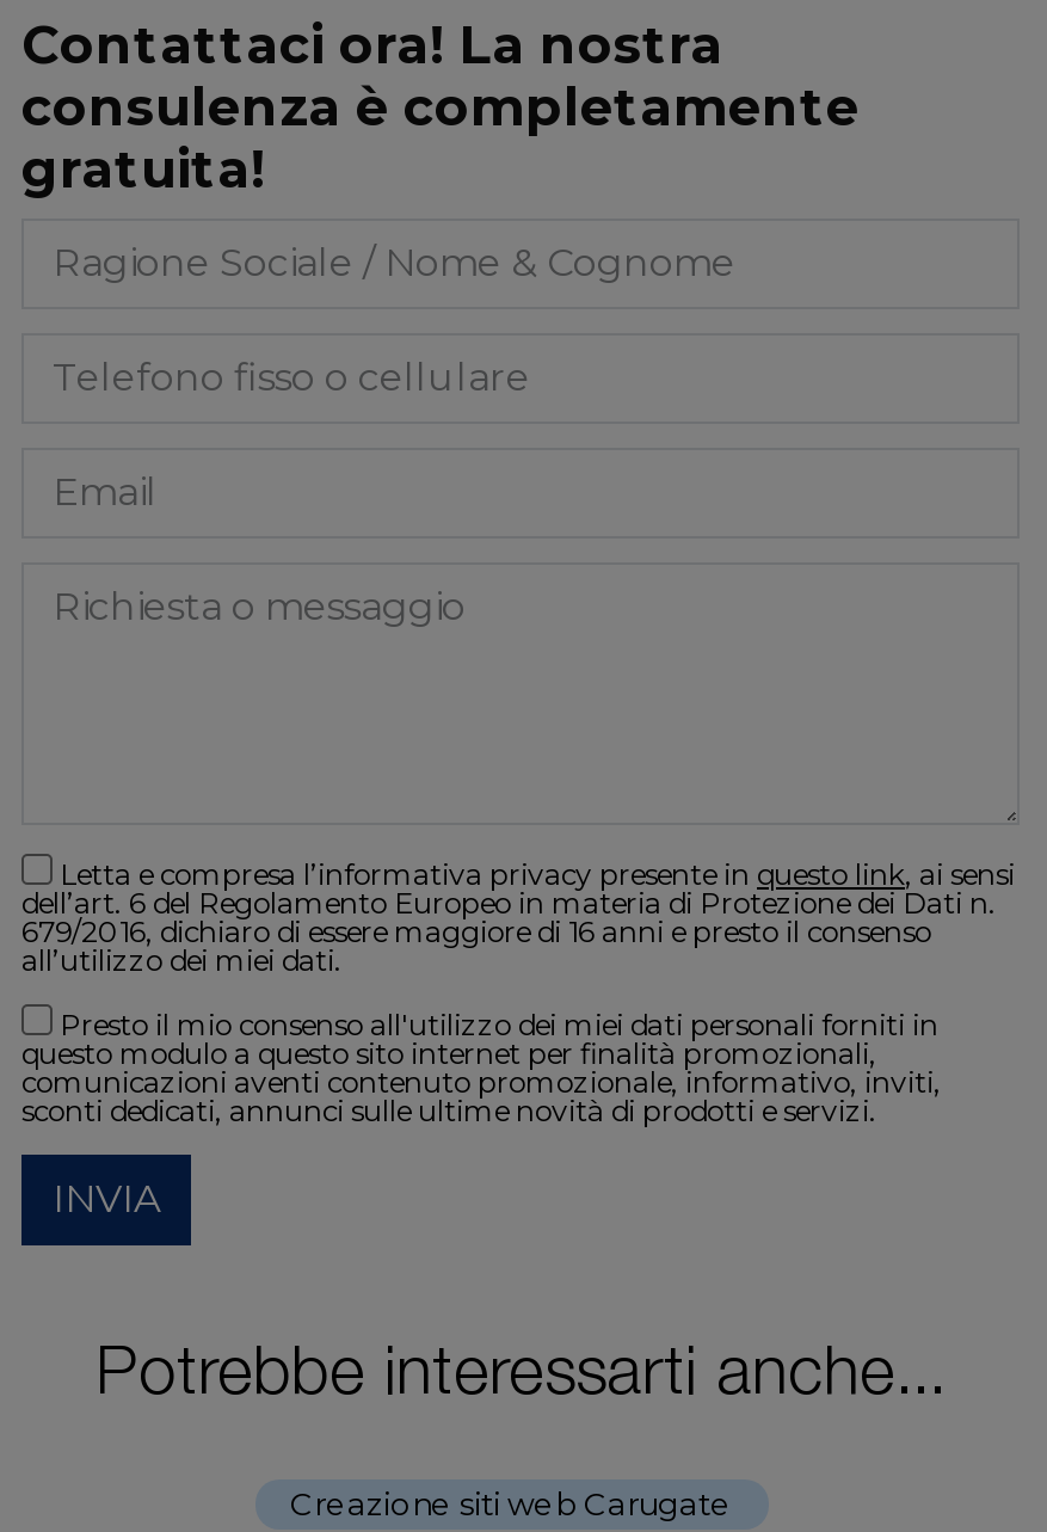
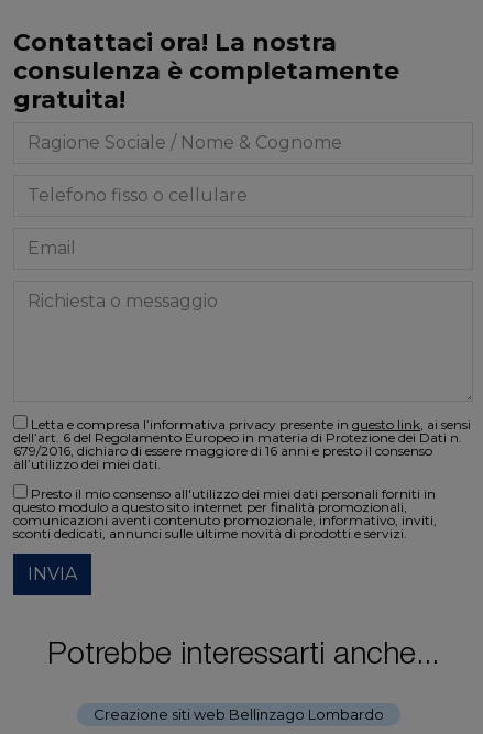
- Creazione siti web Carugate
+ Creazione siti web Bellinzago Lombardo
